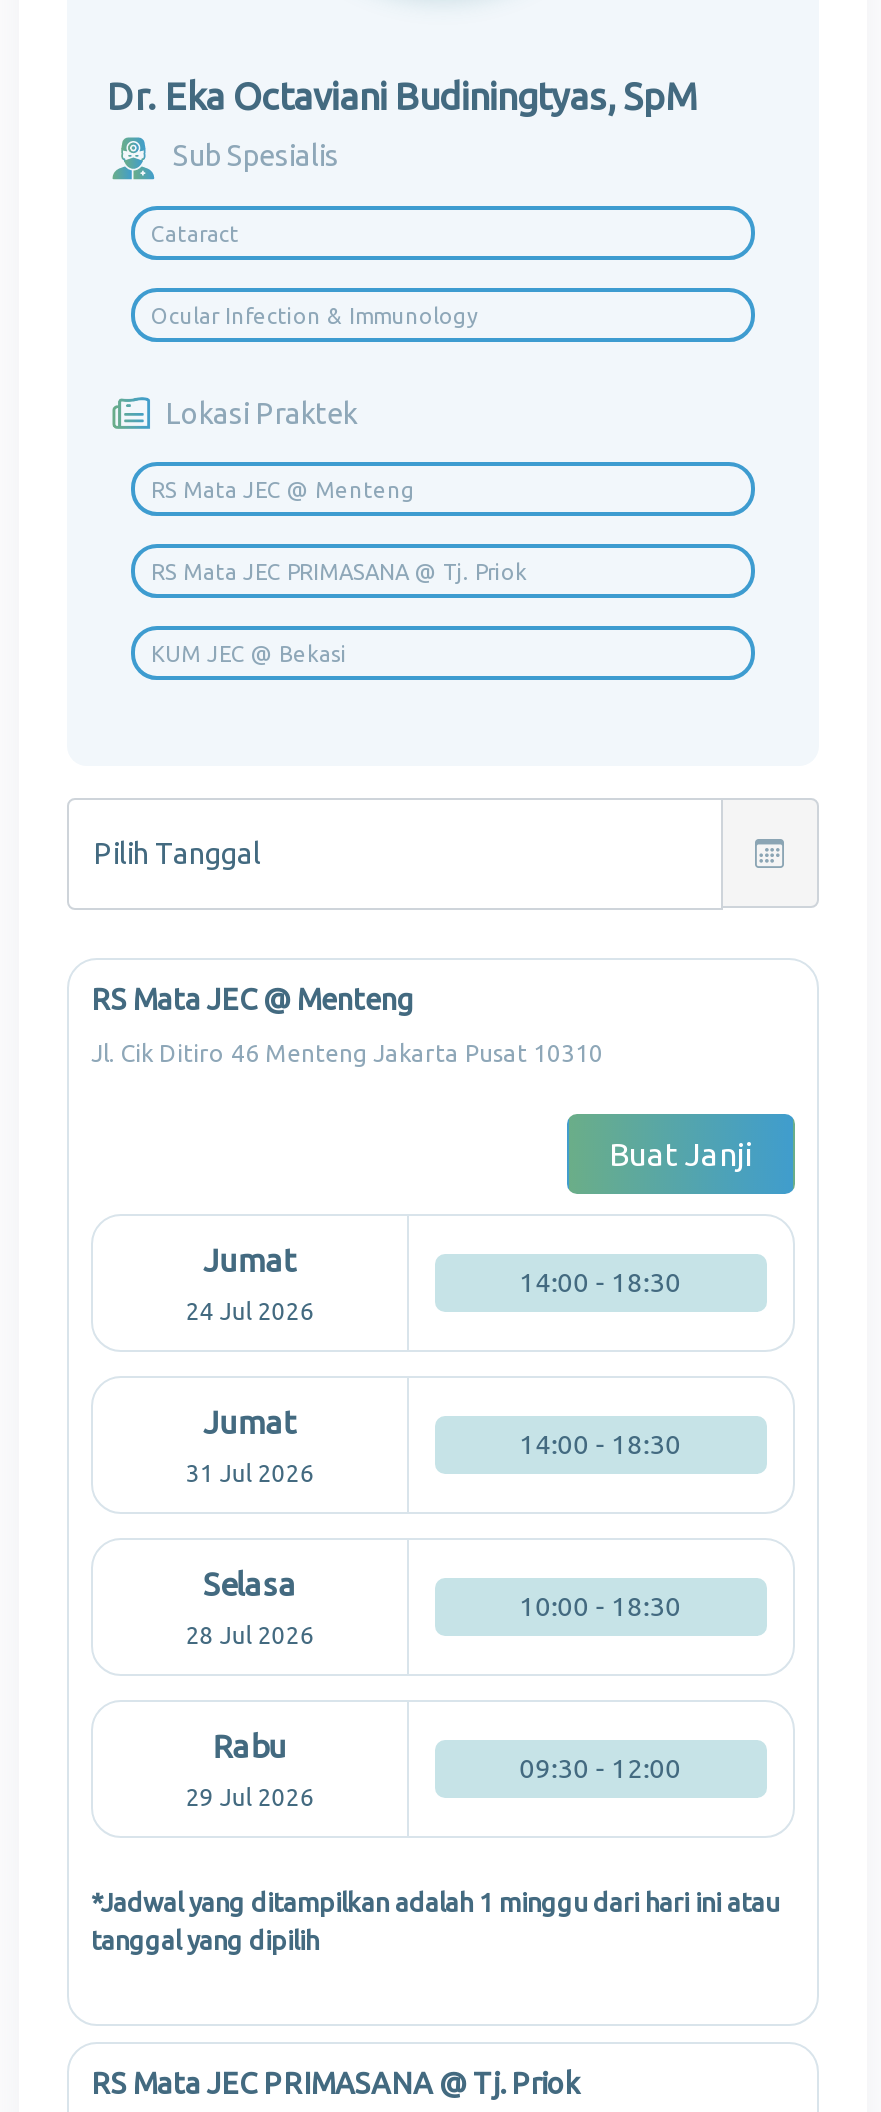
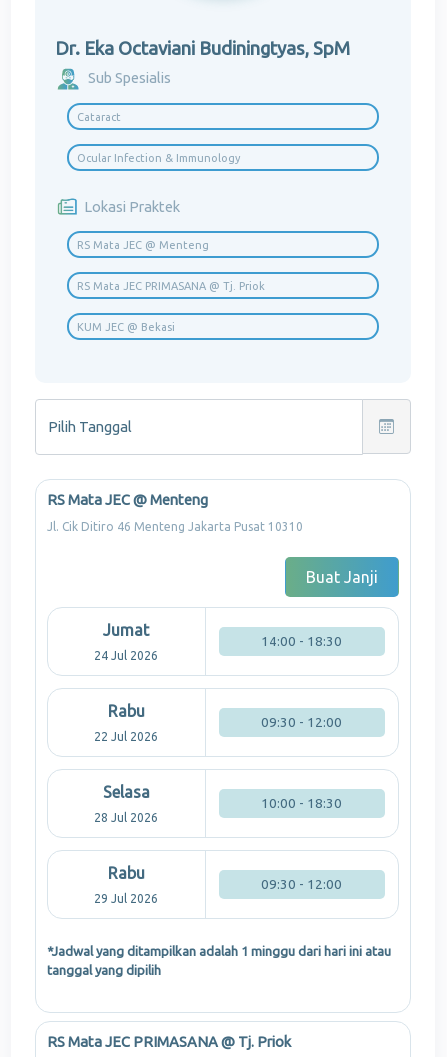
- Jumat
+ Rabu

- 14:00 - 18:30
+ 09:30 - 12:00

- 31 Jul 2026
+ 22 Jul 2026
